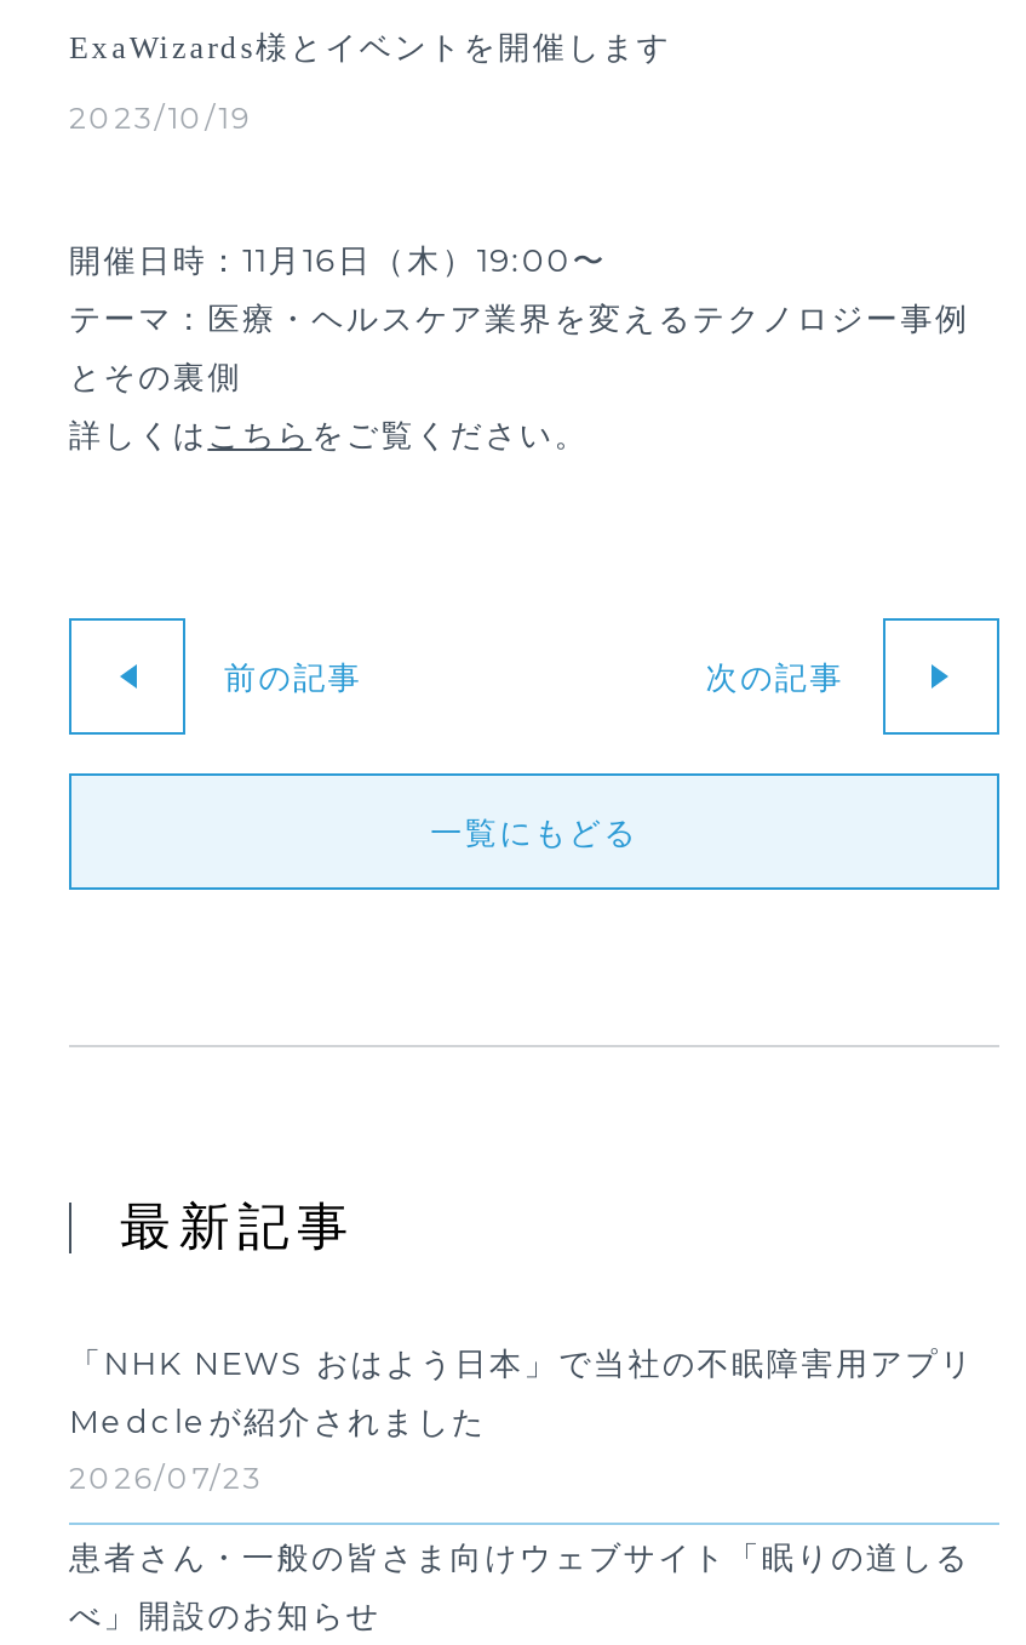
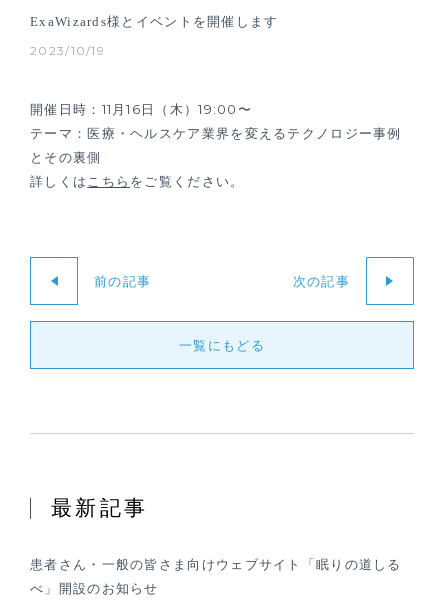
- 「NHK NEWS おはよう日本」で当社の不眠障害用アプリ
- Medcleが紹介されました

- 2026/07/23
